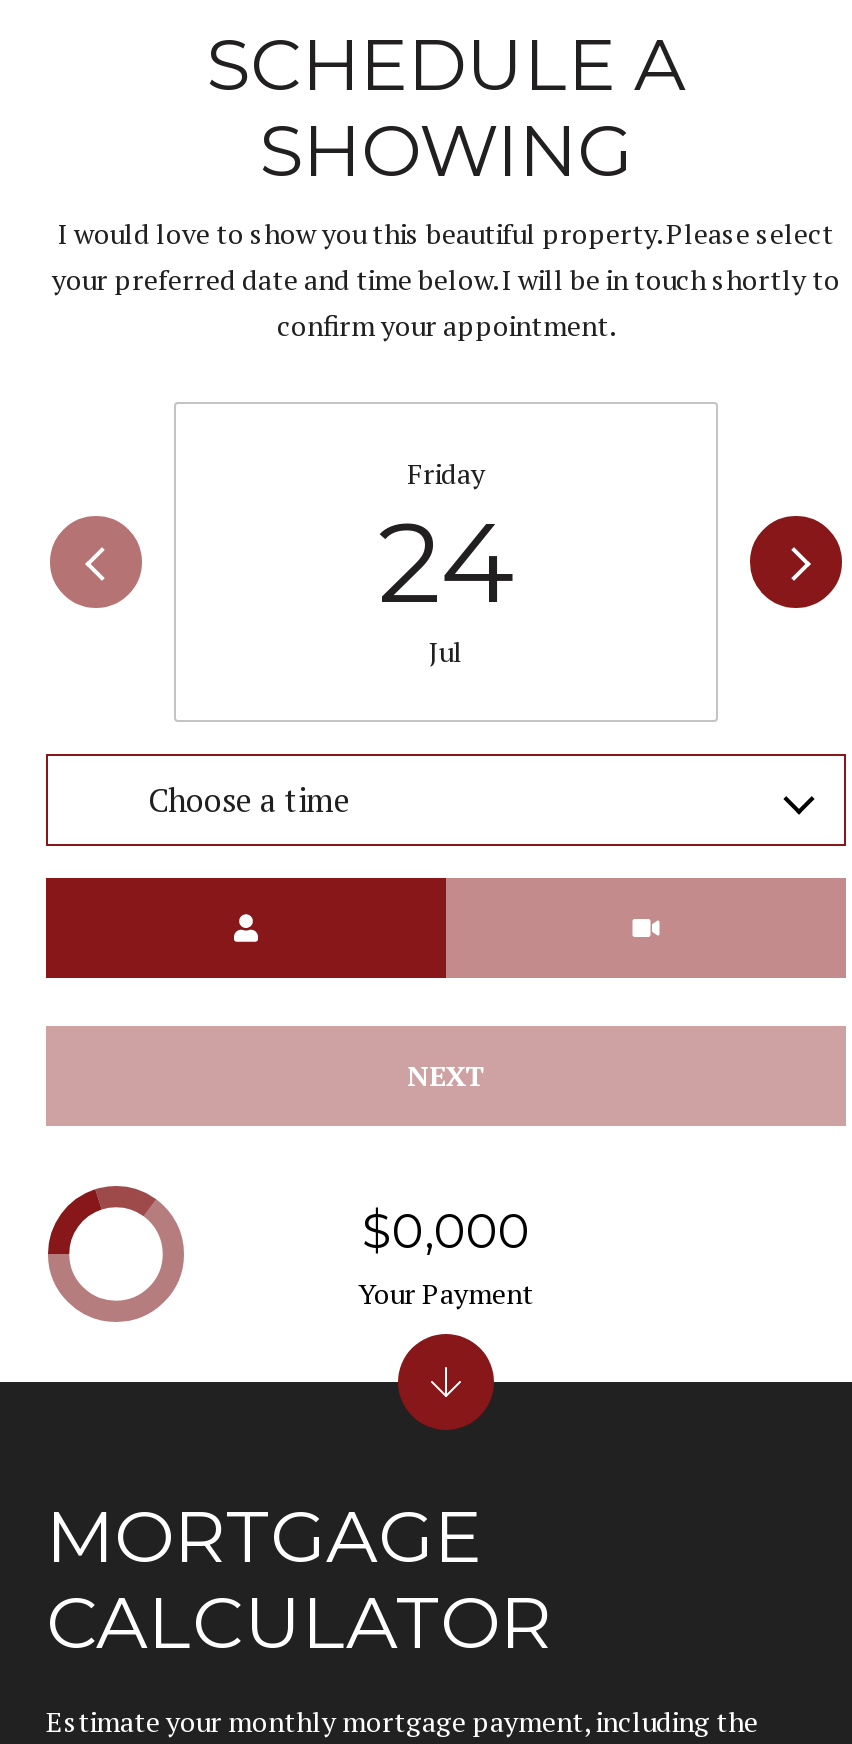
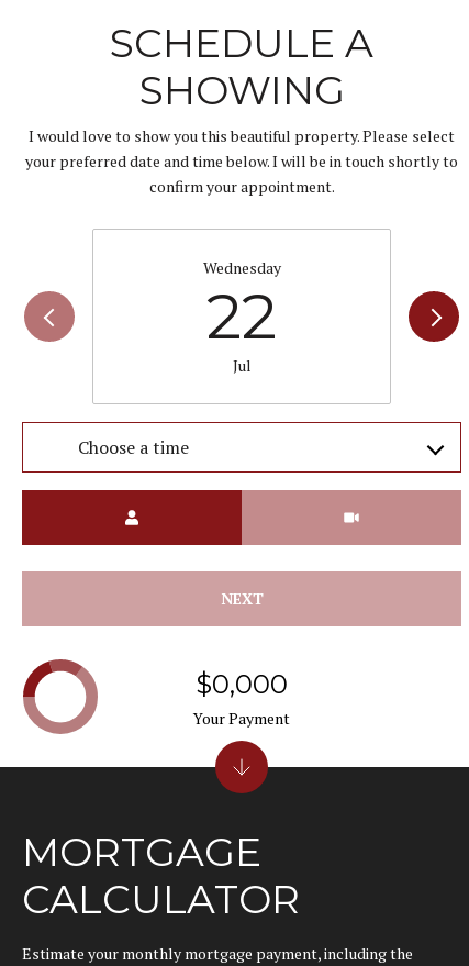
- Friday
- 24
+ Wednesday
+ 22
